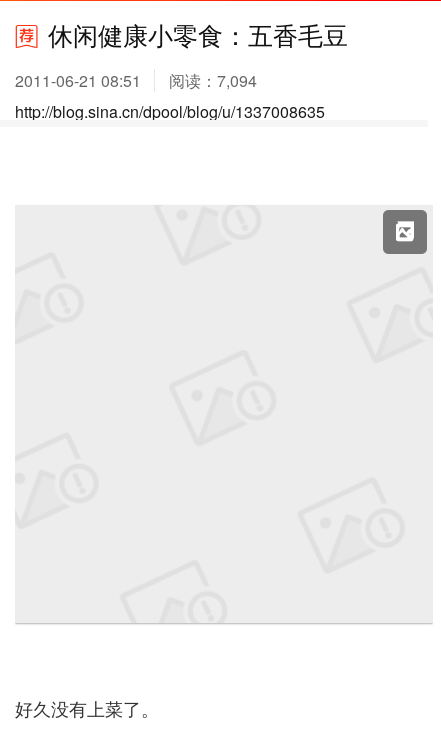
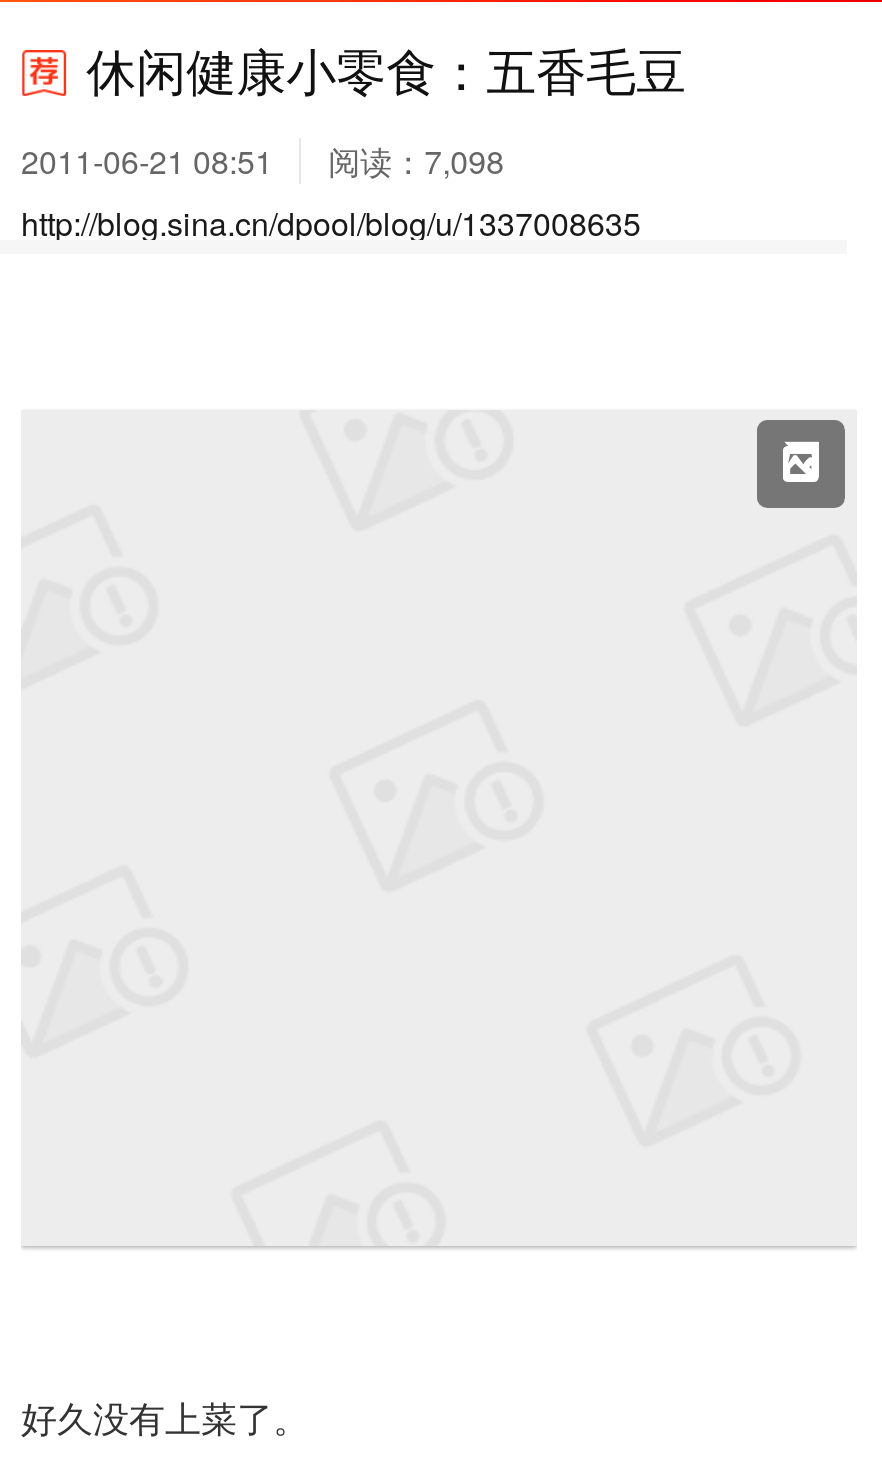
- 2011-06-21 08:51 阅读：7,094
+ 2011-06-21 08:51 阅读：7,098
